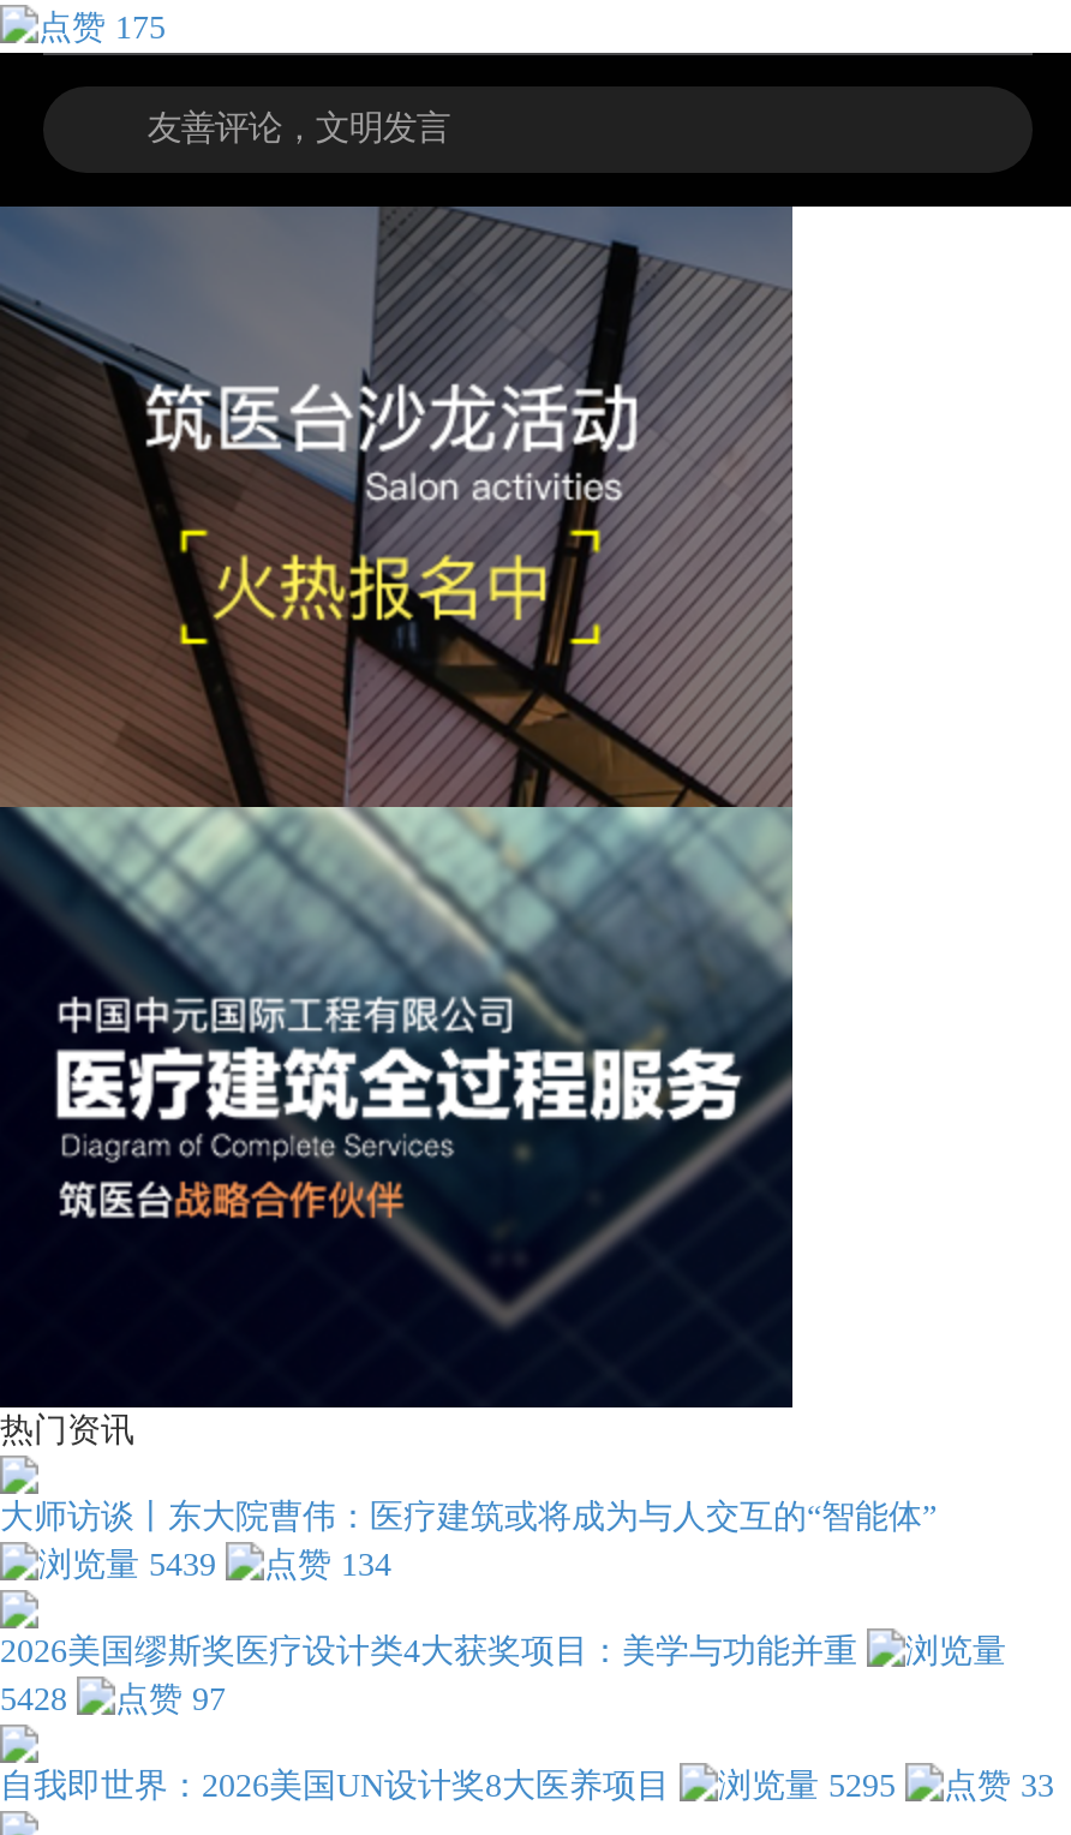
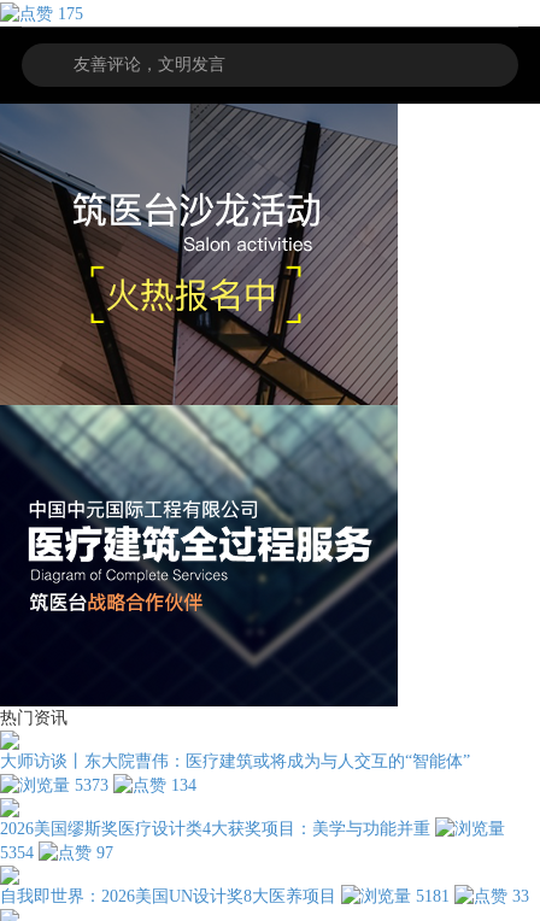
- 5439
+ 5373

- 5428
+ 5354

- 5295
+ 5181
